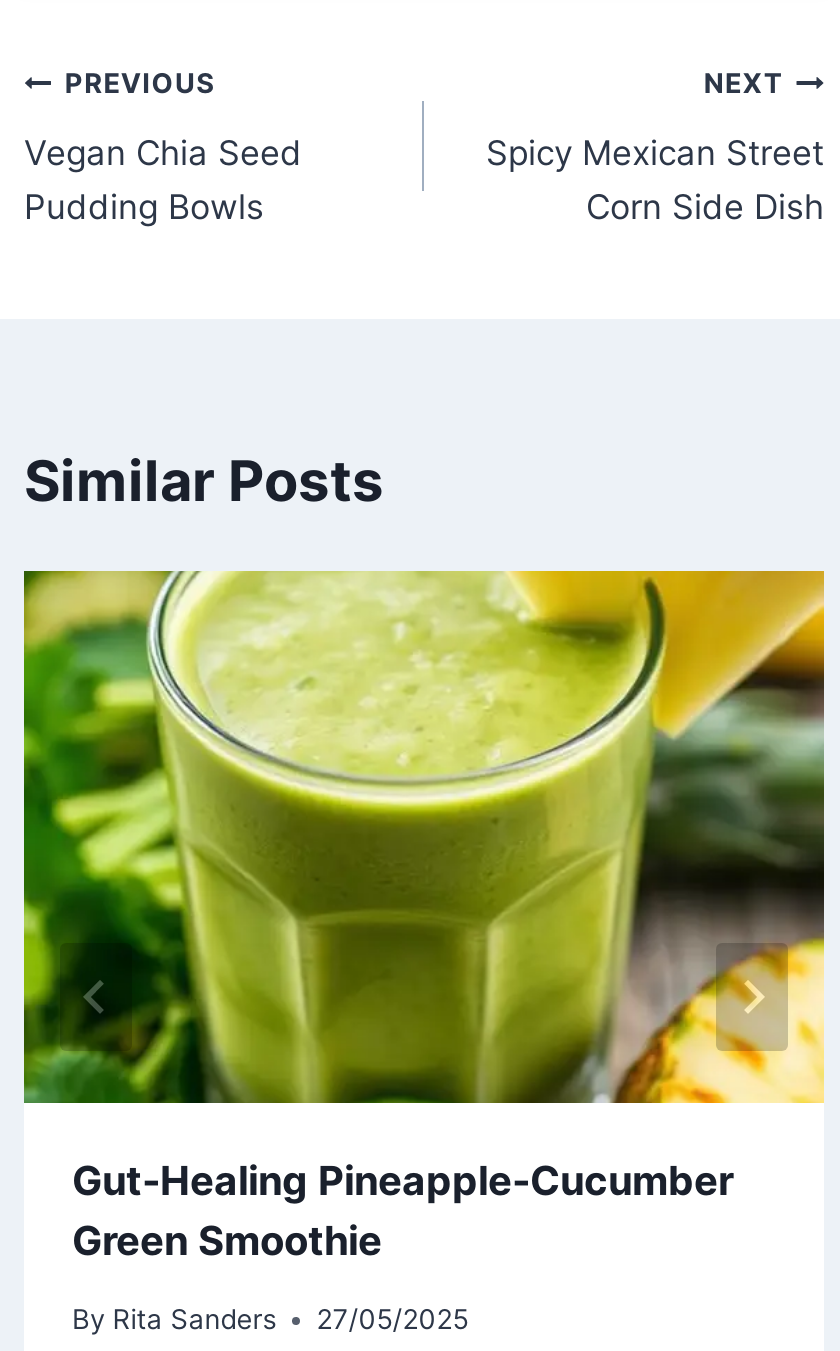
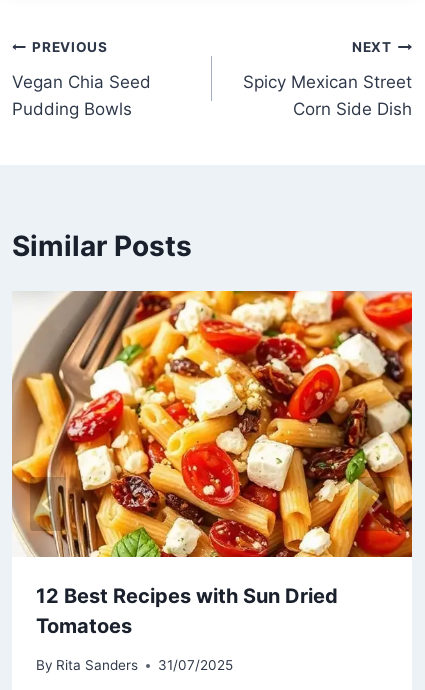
- [image]
- Gut-Healing Pineapple-Cucumber
- Green Smoothie
+ [image]
+ 12 Best Recipes with Sun Dried
+ Tomatoes

- By Rita Sanders 27/05/2025
+ By Rita Sanders 31/07/2025
